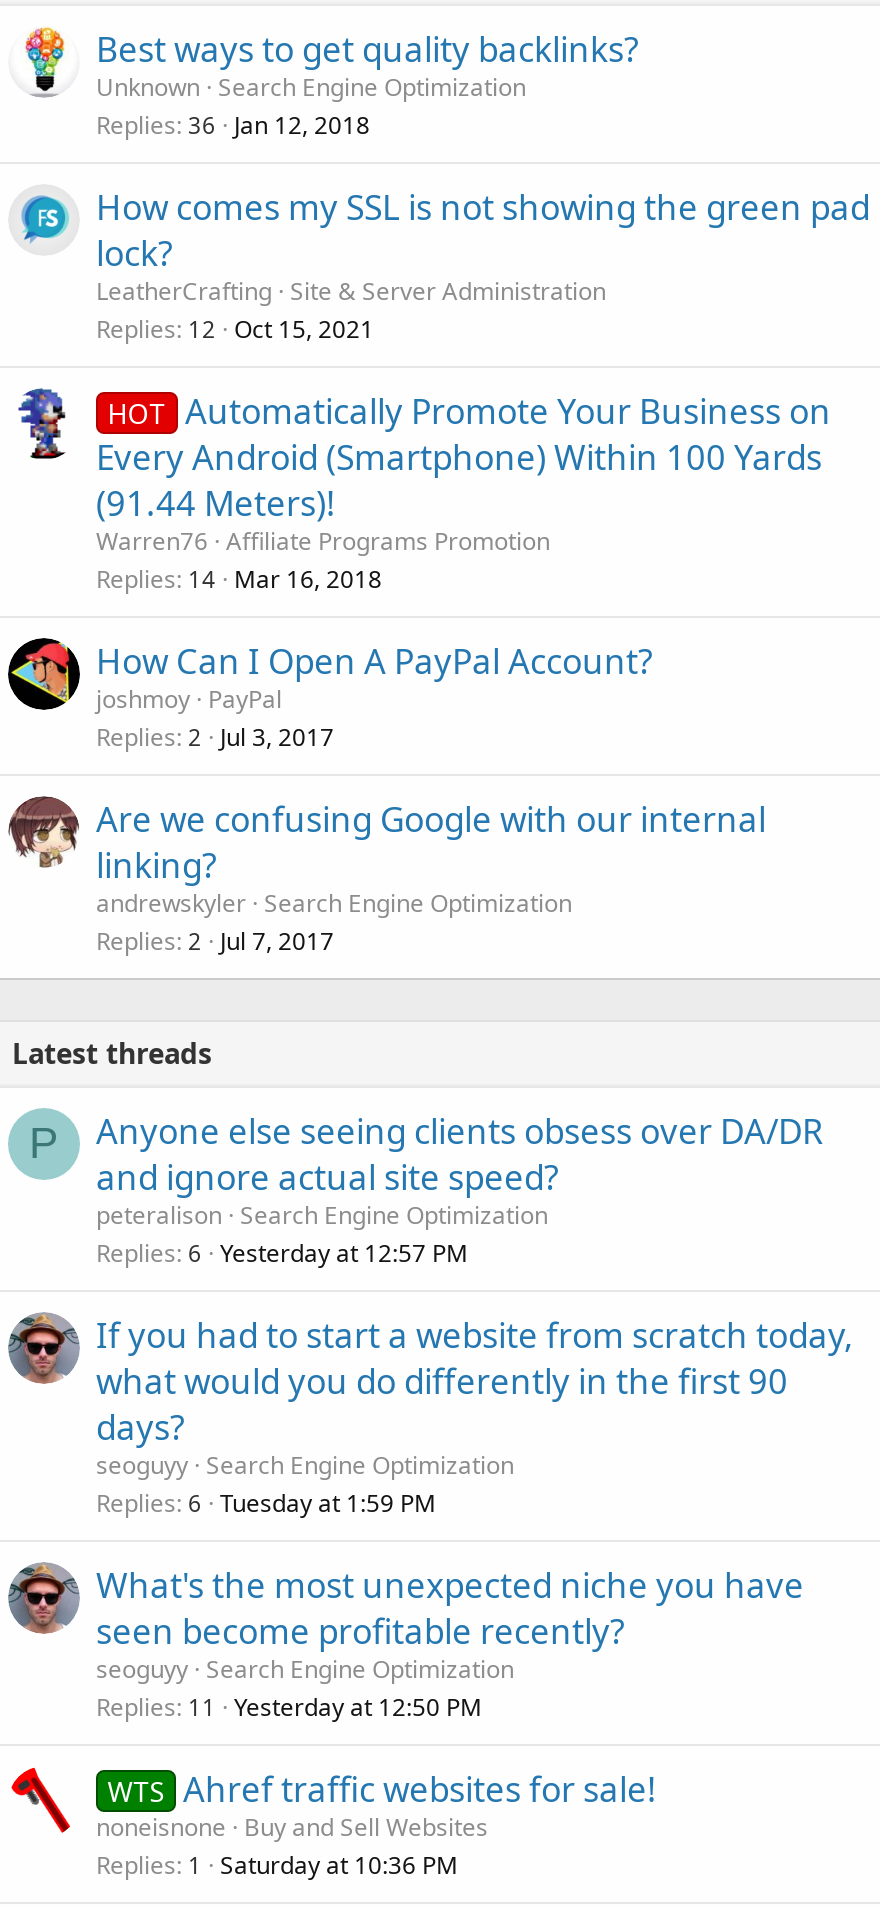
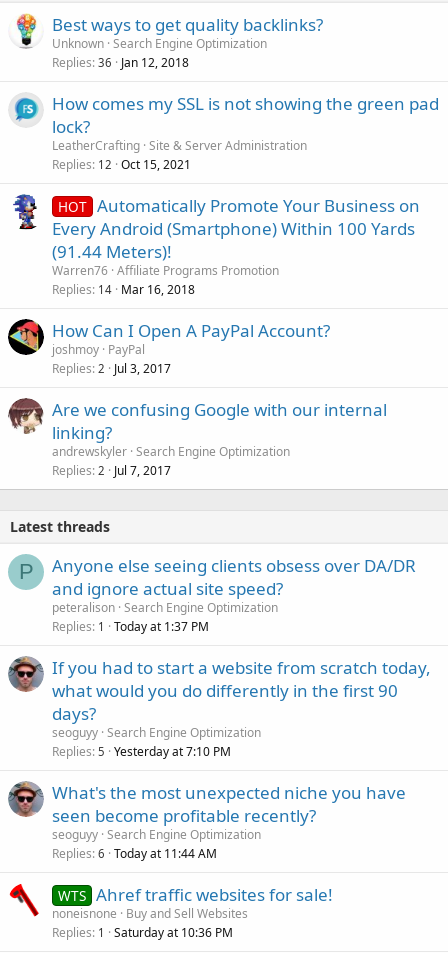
- Replies 6 Yesterday at 12:57 PM
+ Replies 1 Today at 1:37 PM

- Replies 6 Tuesday at 1:59 PM
+ Replies 5 Yesterday at 7:10 PM

- Replies 11 Yesterday at 12:50 PM
+ Replies 6 Today at 11:44 AM
